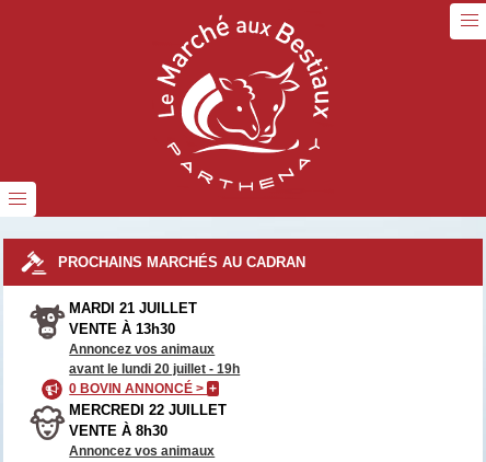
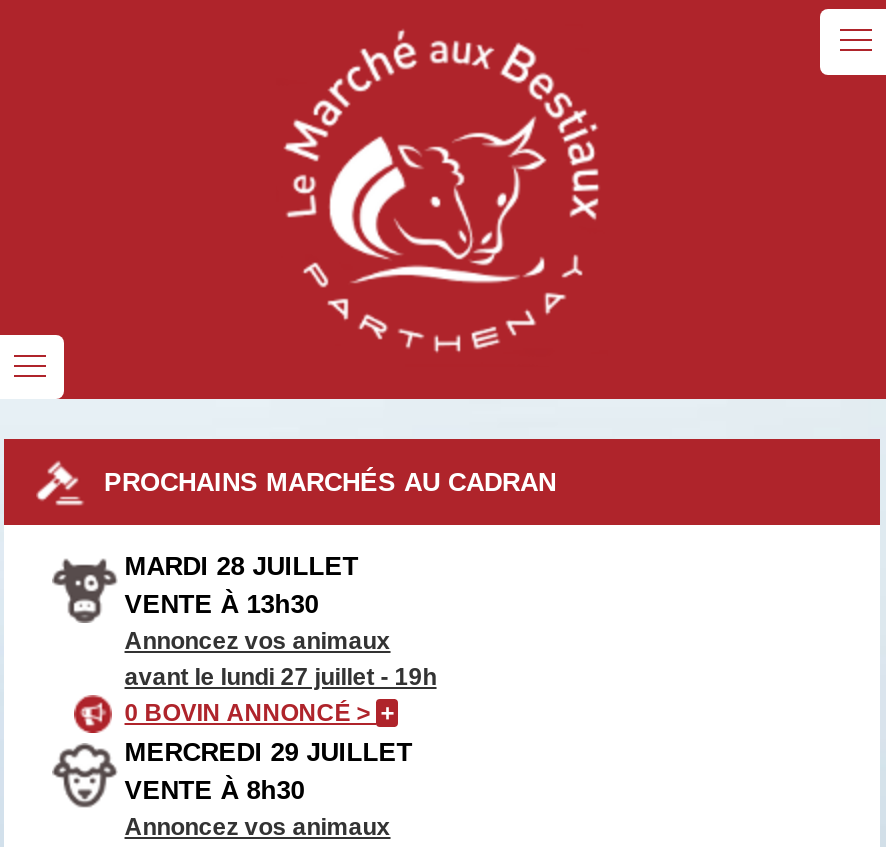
- MARDI 21 JUILLET
+ MARDI 28 JUILLET

- avant le lundi 20 juillet - 19h
+ avant le lundi 27 juillet - 19h

- MERCREDI 22 JUILLET
+ MERCREDI 29 JUILLET
